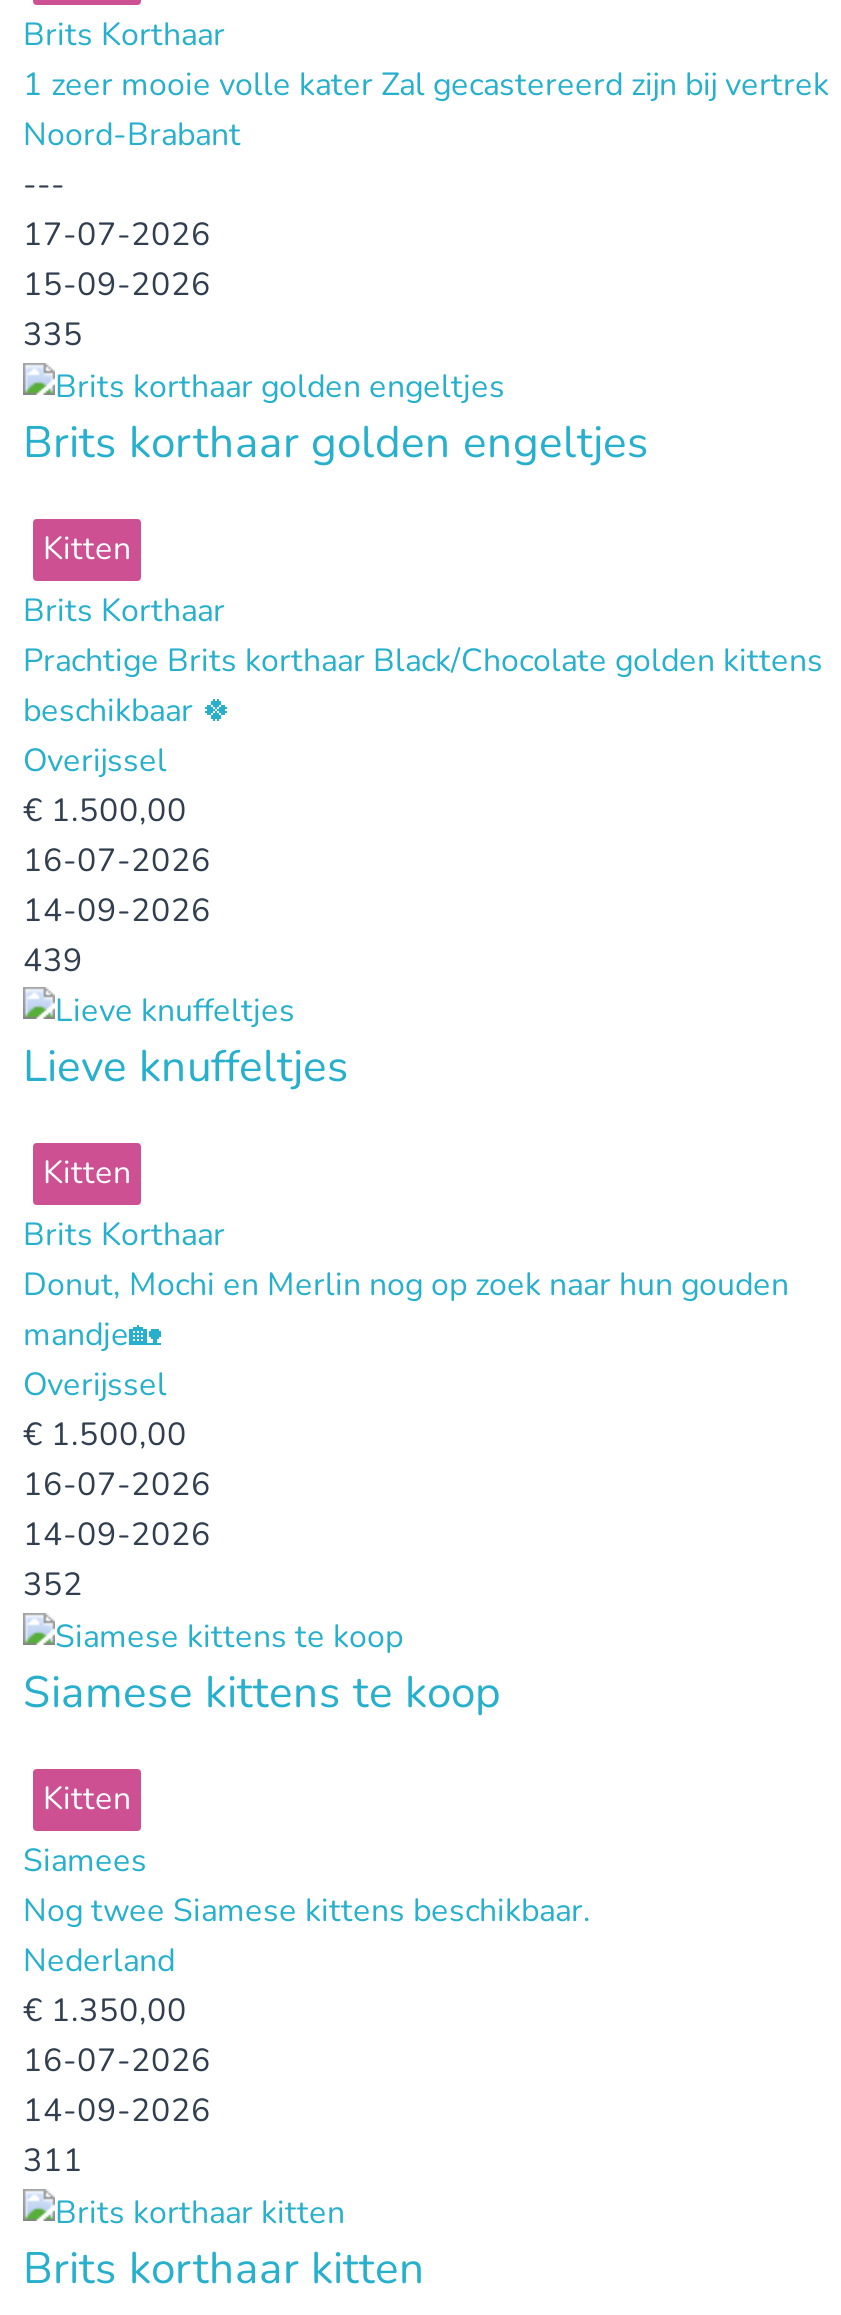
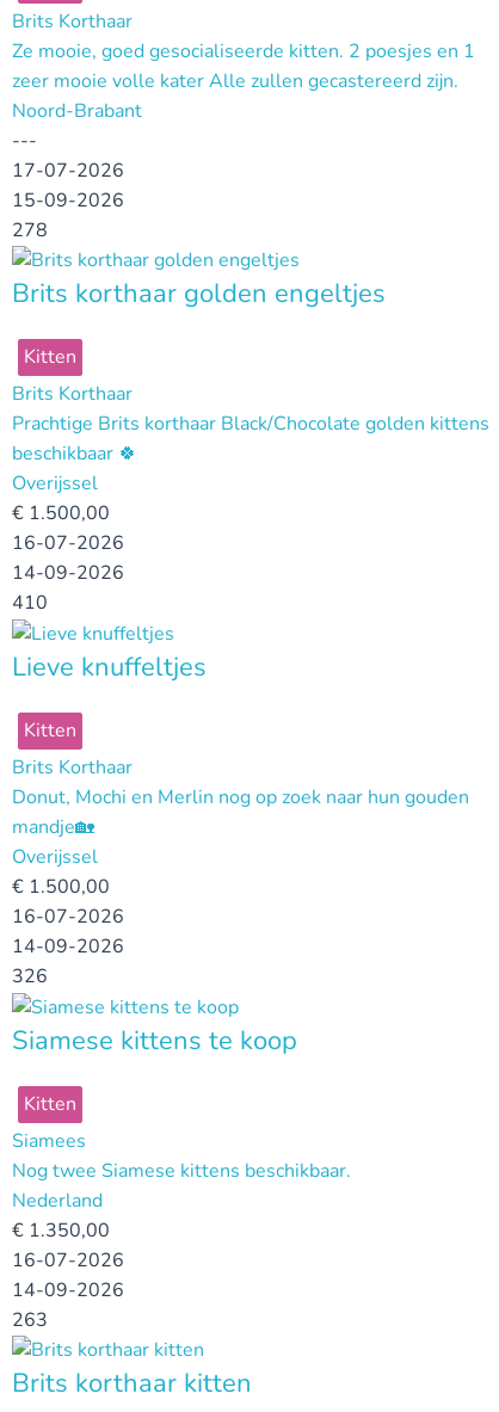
- 1 zeer mooie volle kater Zal gecastereerd zijn bij vertrek
+ Ze mooie, goed gesocialiseerde kitten. 2 poesjes en 1
+ zeer mooie volle kater Alle zullen gecastereerd zijn.

- 335
+ 278

- 439
+ 410

- 352
+ 326

- 311
+ 263
